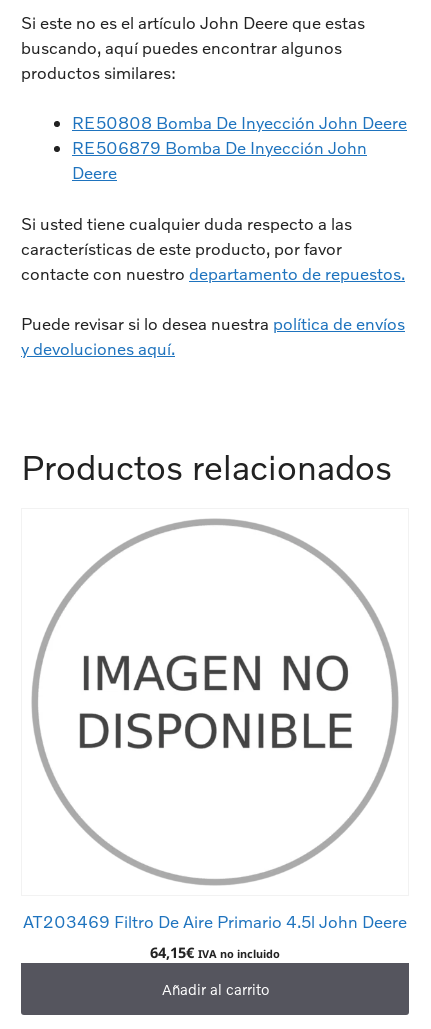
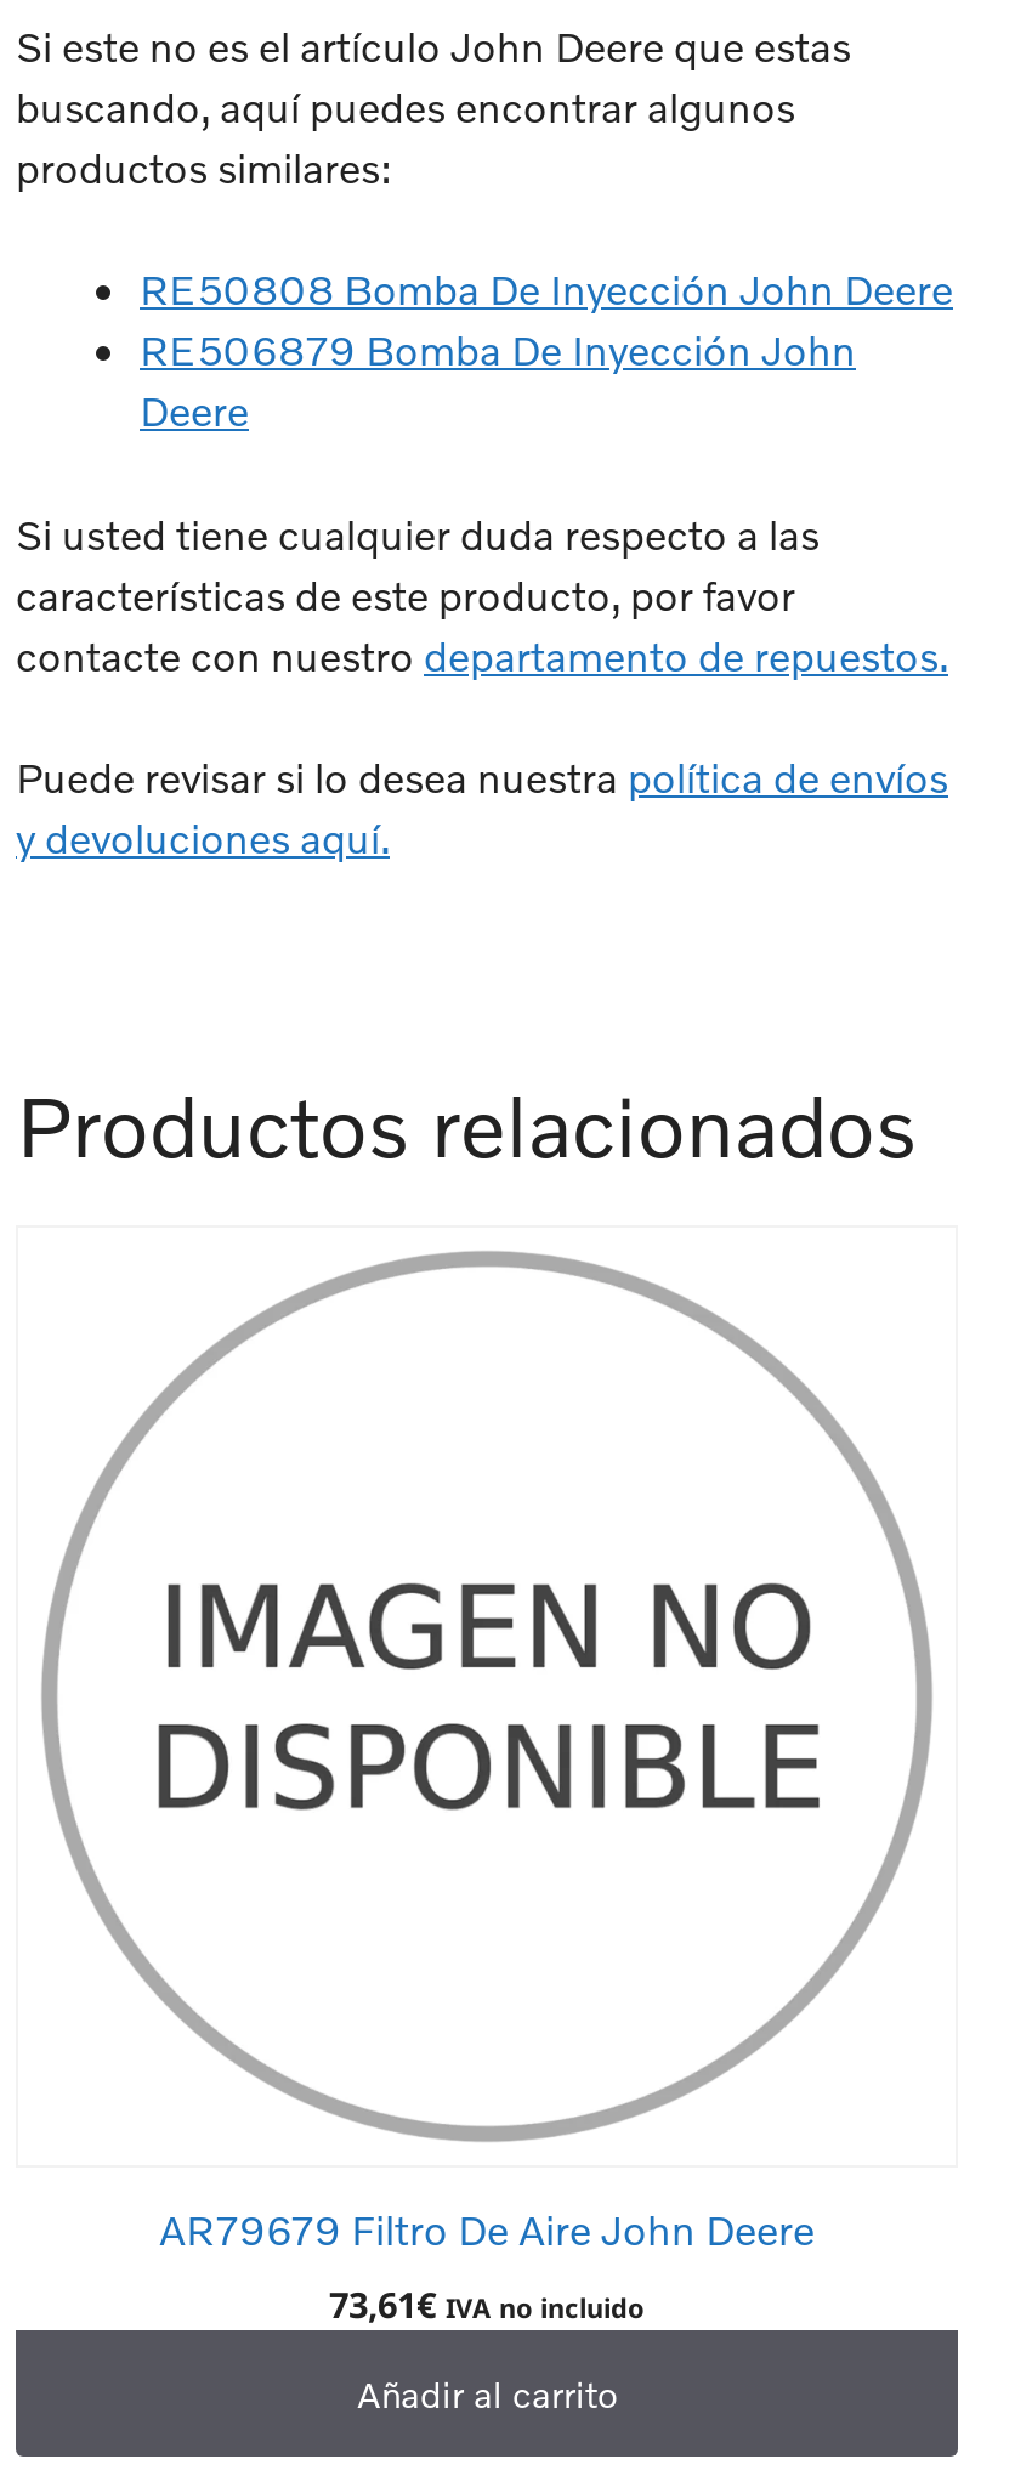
- AT203469 Filtro De Aire Primario 4.5l John Deere
+ AR79679 Filtro De Aire John Deere

- 64,15€ IVA no incluido
+ 73,61€ IVA no incluido
